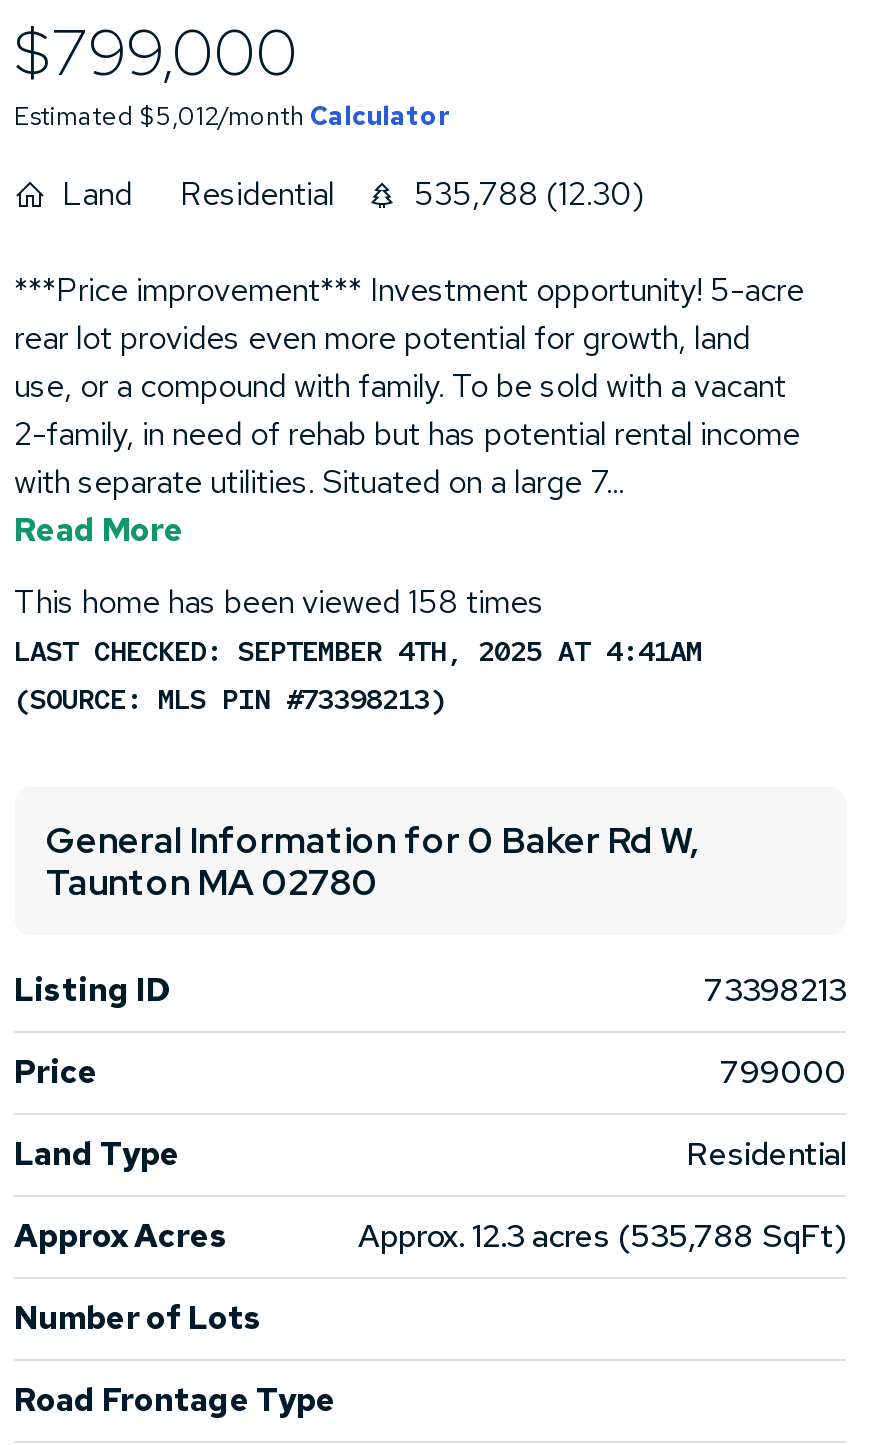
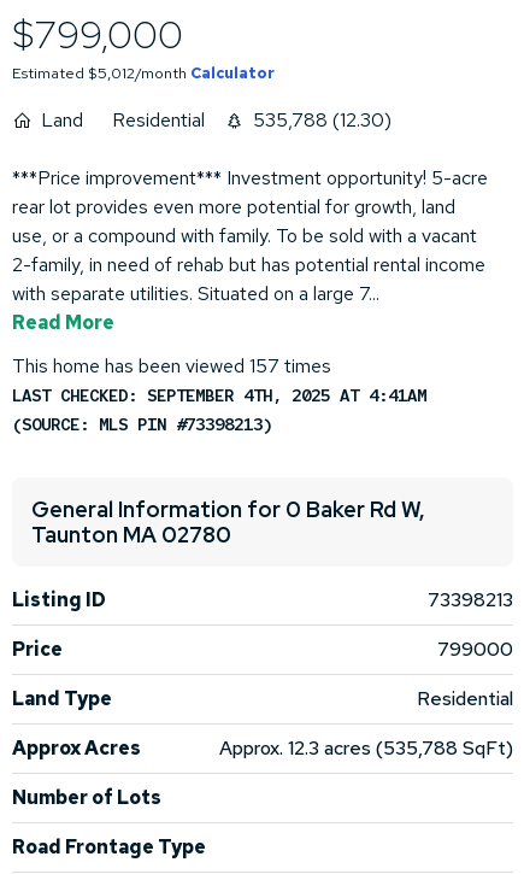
- This home has been viewed 158 times
+ This home has been viewed 157 times
